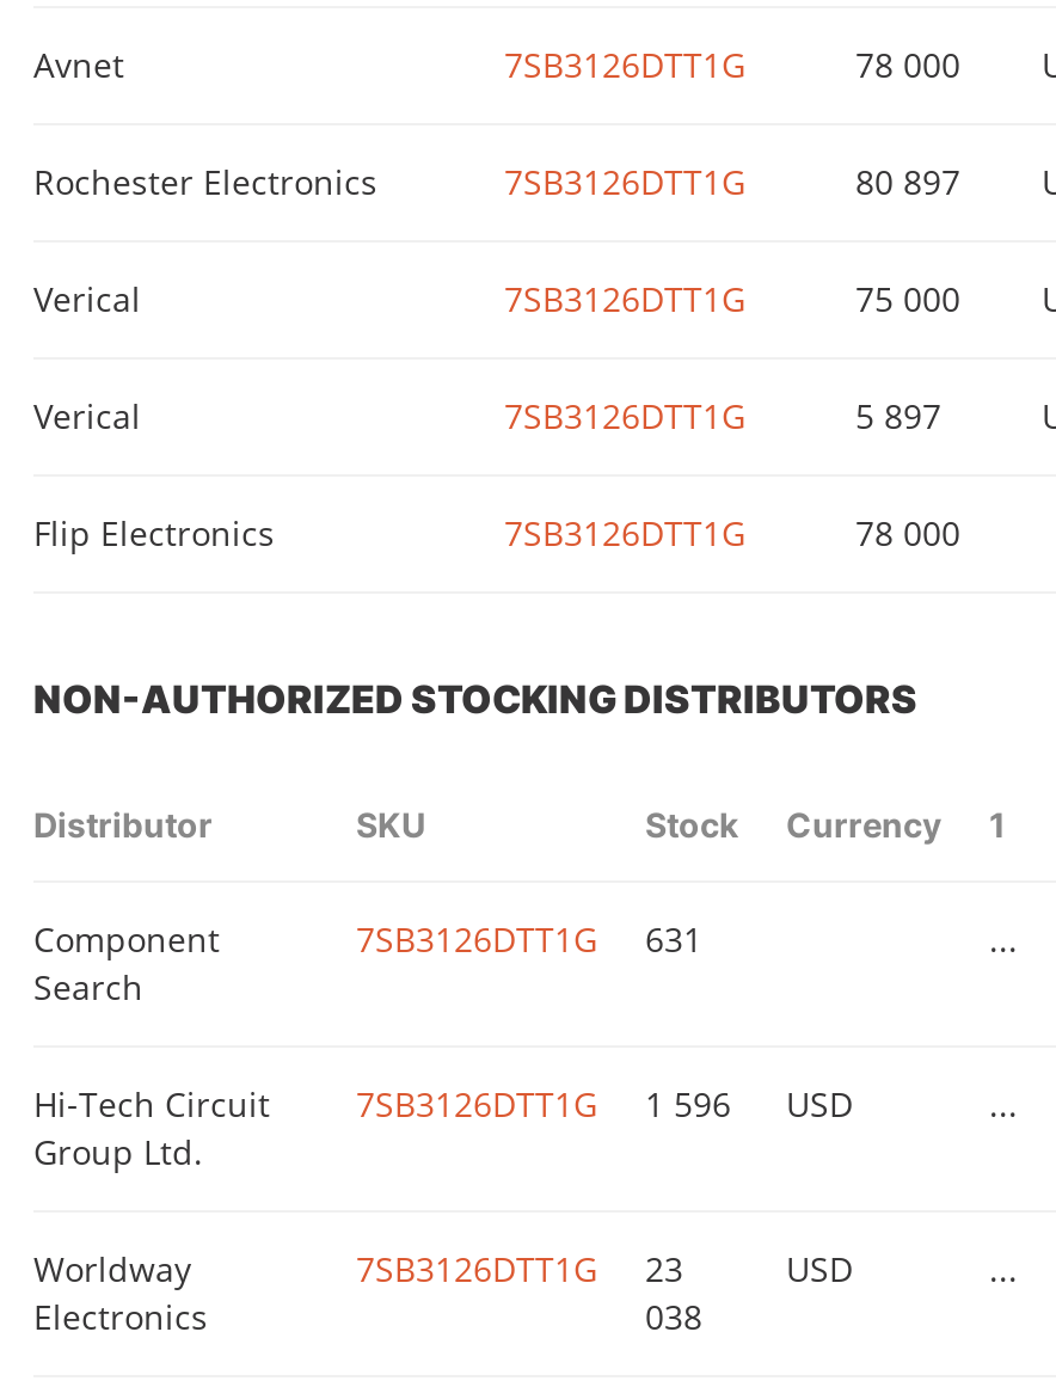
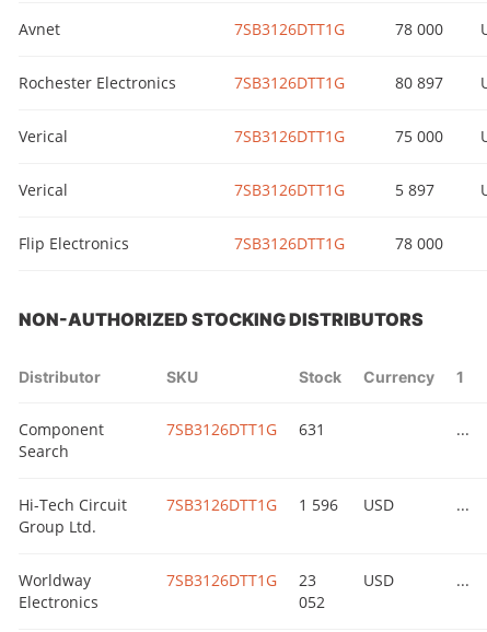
- 038
+ 052
